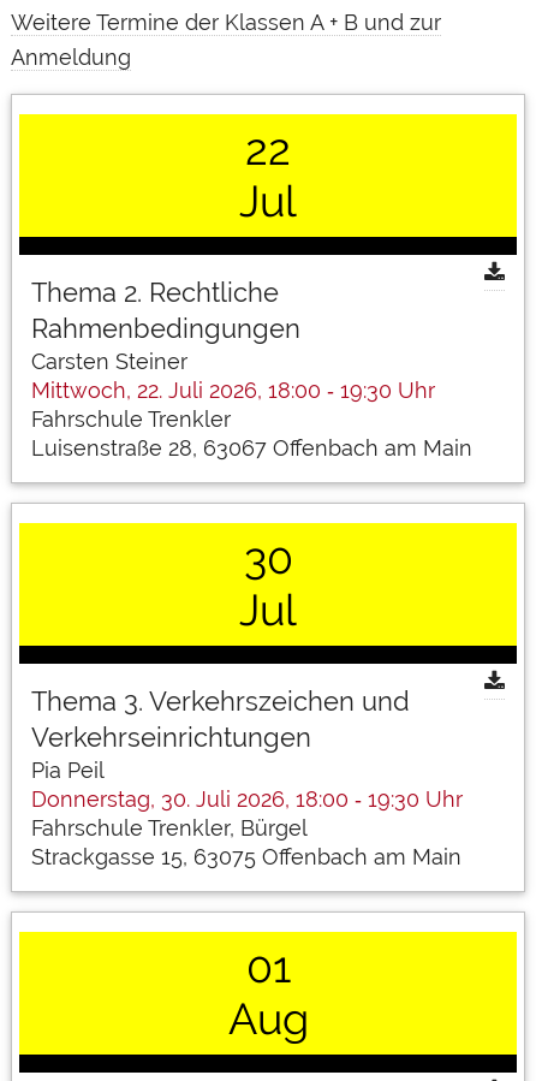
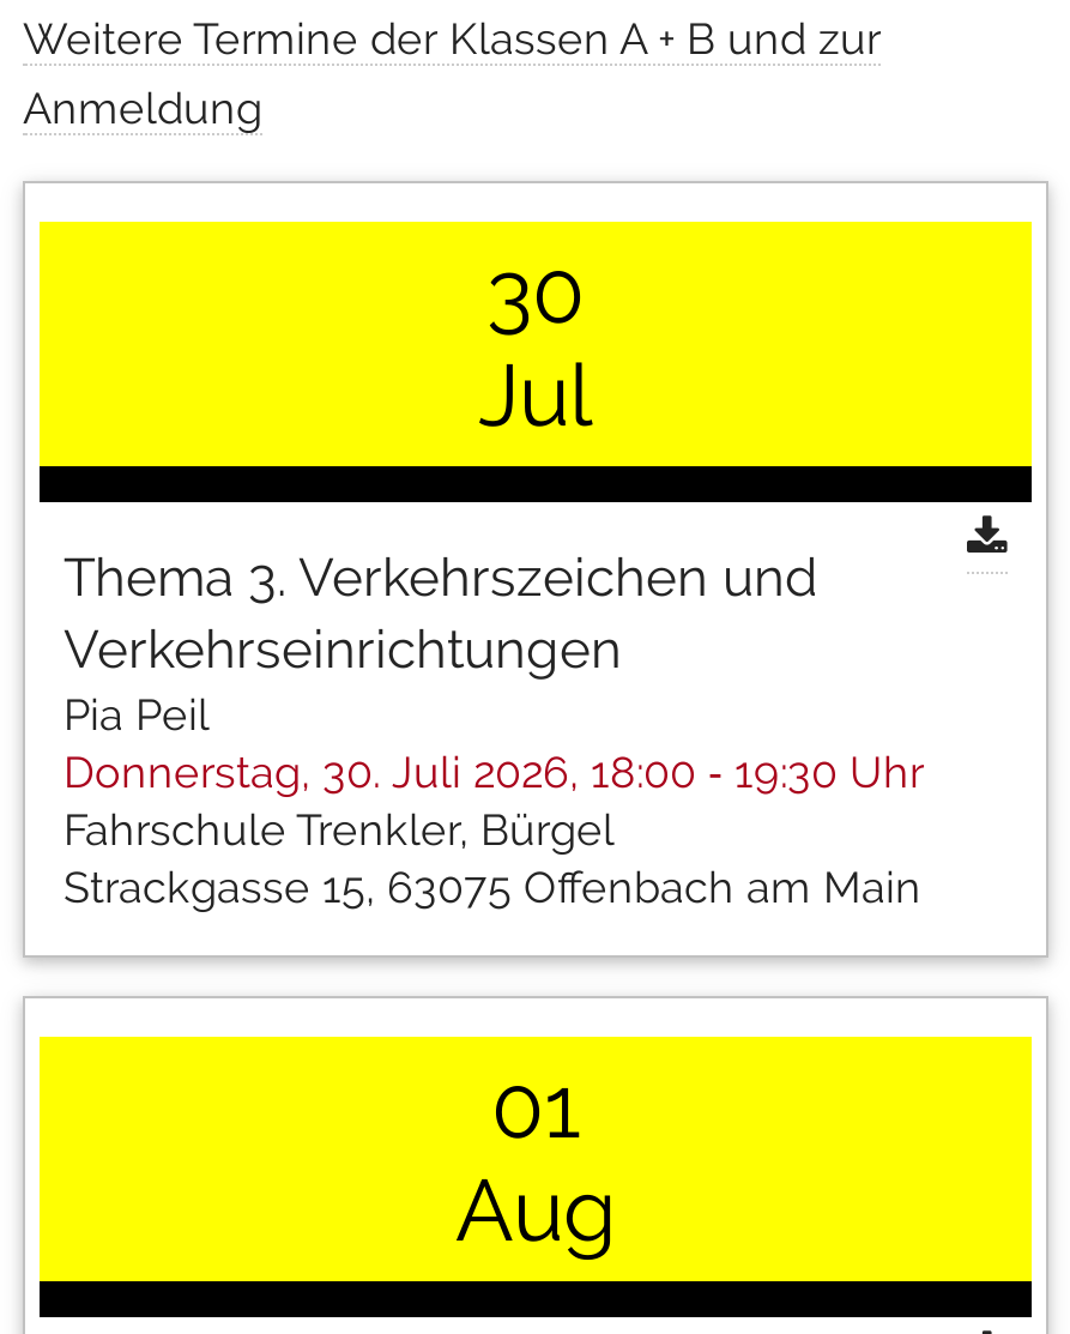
- 22
- Jul
- Thema 2. Rechtliche
- Rahmenbedingungen
- Carsten Steiner
- Mittwoch, 22. Juli 2026, 18:00 ‐ 19:30 Uhr
- Fahrschule Trenkler
- Luisenstraße 28, 63067 Offenbach am Main
